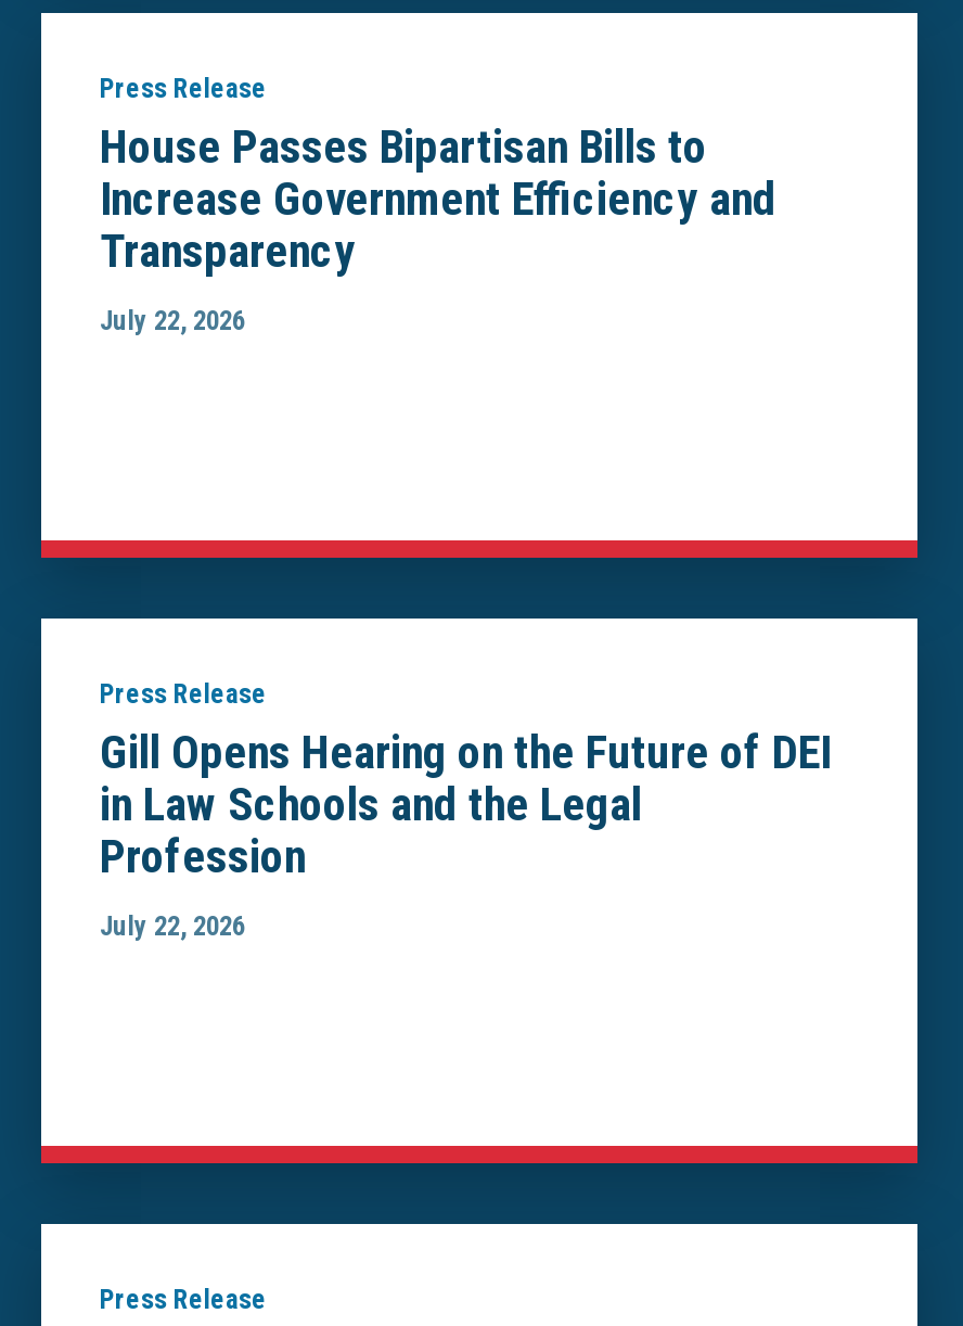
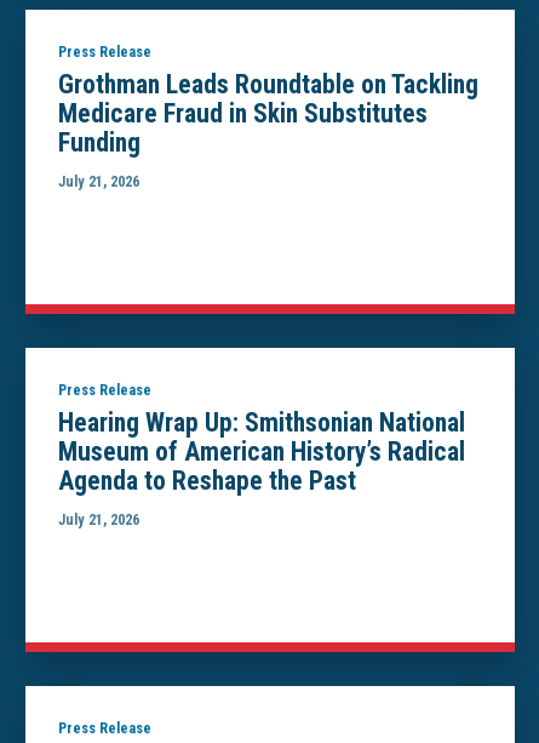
- House Passes Bipartisan Bills to
- Increase Government Efficiency and
- Transparency
+ Grothman Leads Roundtable on Tackling
+ Medicare Fraud in Skin Substitutes
+ Funding

- July 22, 2026
+ July 21, 2026

- Gill Opens Hearing on the Future of DEI
- in Law Schools and the Legal
- Profession
+ Hearing Wrap Up: Smithsonian National
+ Museum of American History’s Radical
+ Agenda to Reshape the Past

- July 22, 2026
+ July 21, 2026
